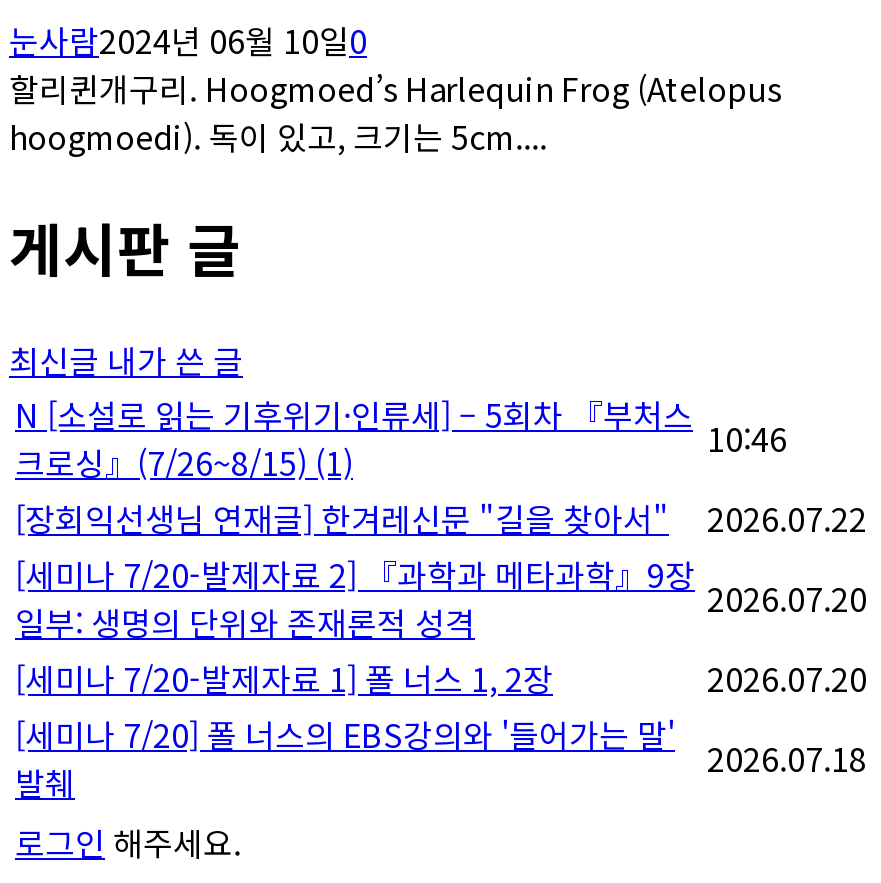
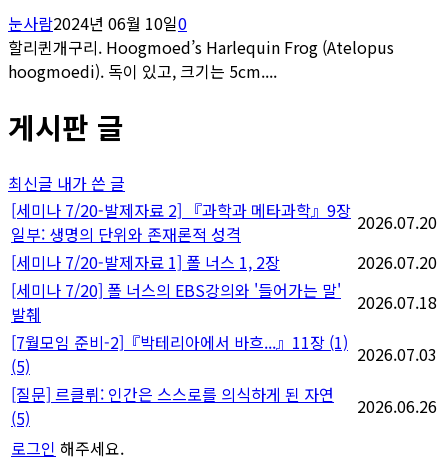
- N [소설로 읽는 기후위기·인류세] – 5회차 『부처스
- 크로싱』(7/26~8/15) (1)
- 10:46
- [장회익선생님 연재글] 한겨레신문 "길을 찾아서"
- 2026.07.22

moved up: [세미나 7/20-발제자료 2] 『과학과 메타과학』9장 | 일부: 생명의 단위와 존재론적 성격 | 2026.07.20 | [세미나 7/20-발제자료 1] 폴 너스 1, 2장 | 2026.07.20 | 2026.07.18

+ [7월모임 준비-2]『박테리아에서 바흐...』11장 (1)
+ (5)
+ 2026.07.03
+ [질문] 르클뤼: 인간은 스스로를 의식하게 된 자연
+ (5)
+ 2026.06.26
